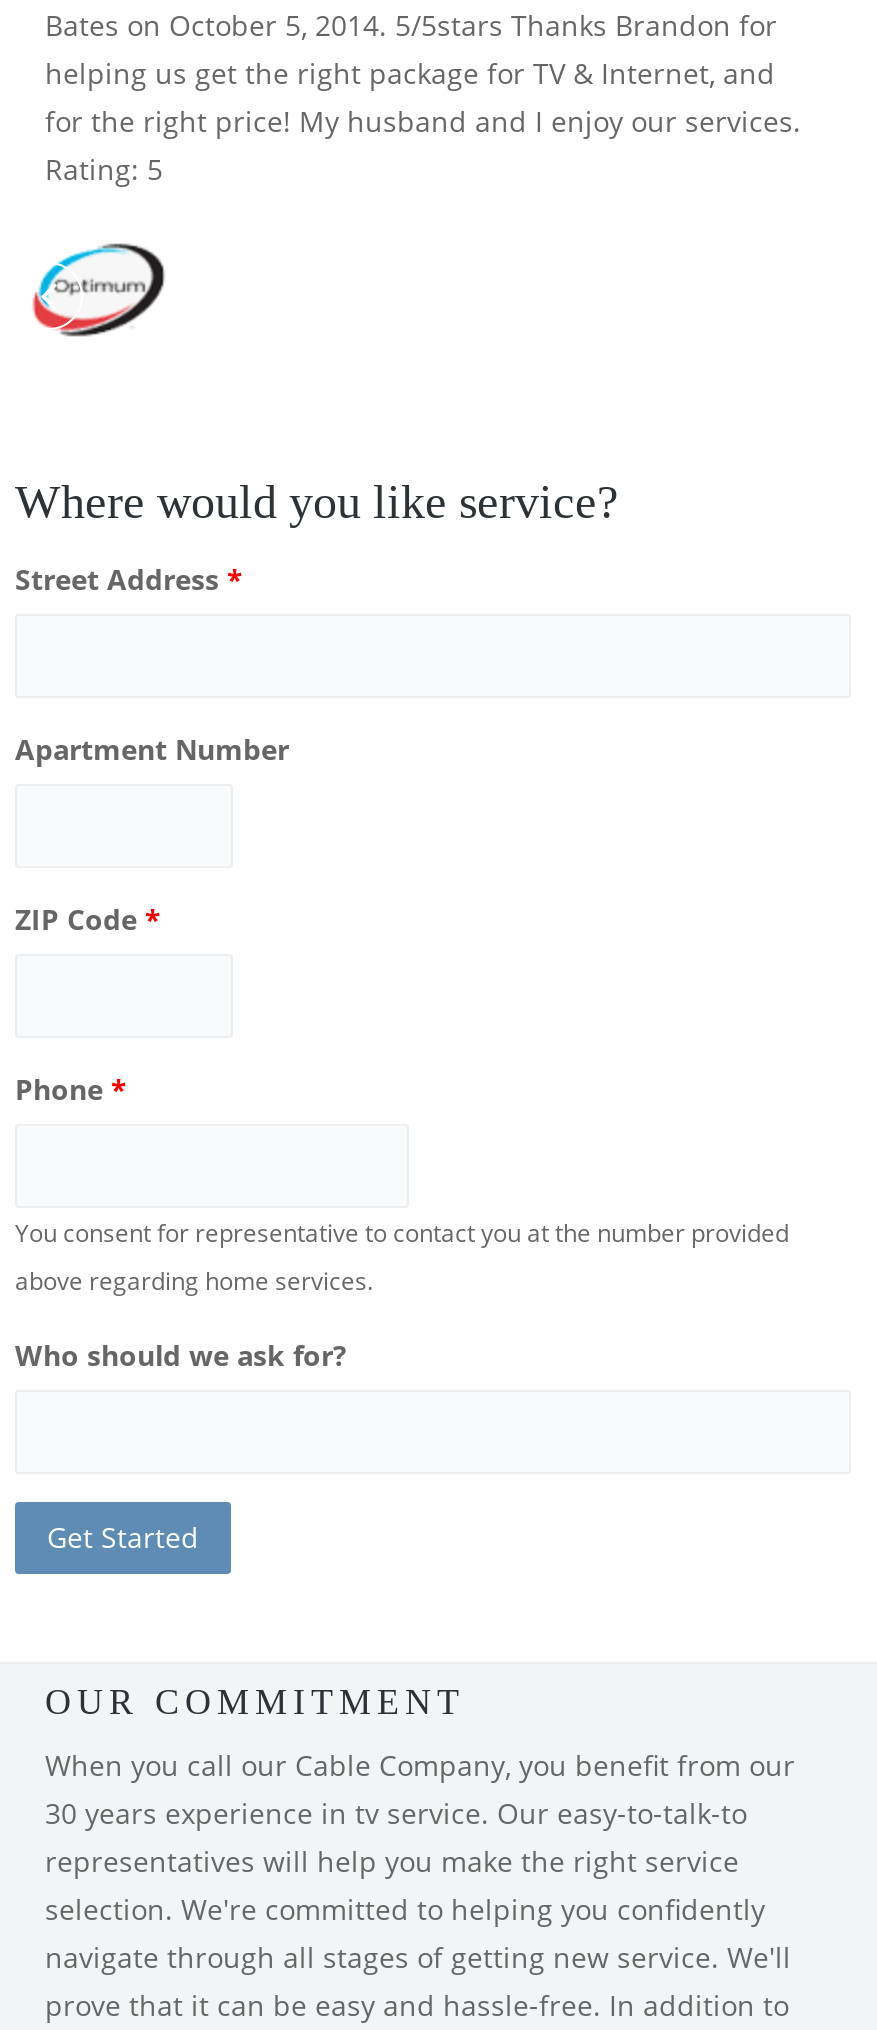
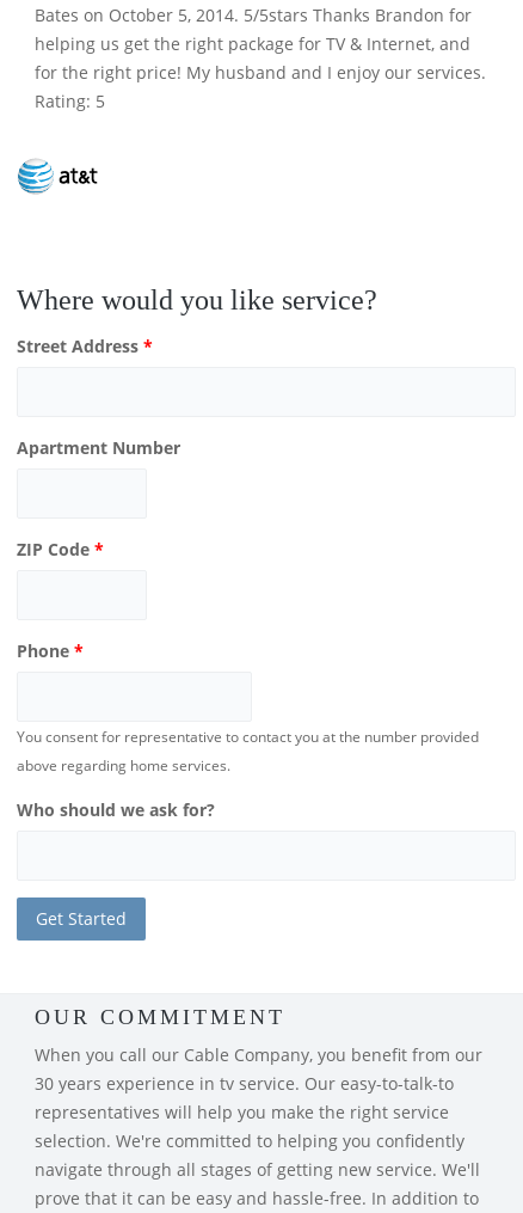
- [image]
+ [image]
